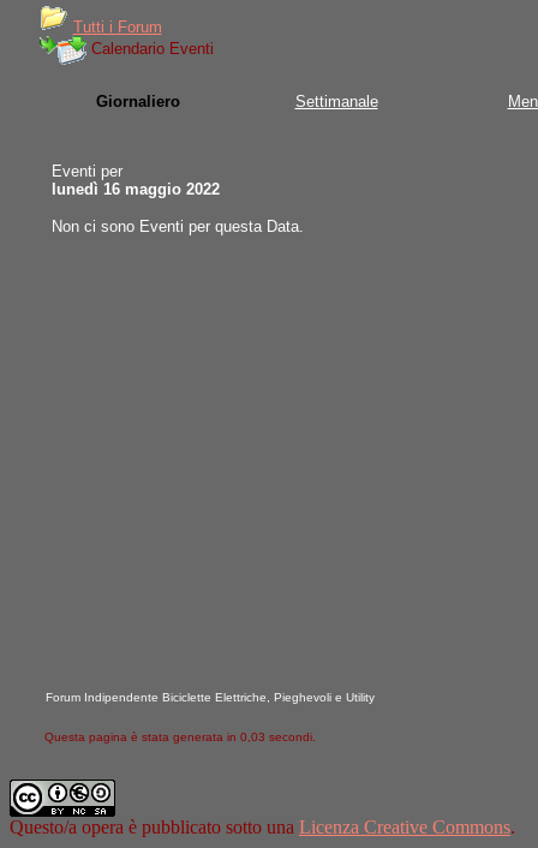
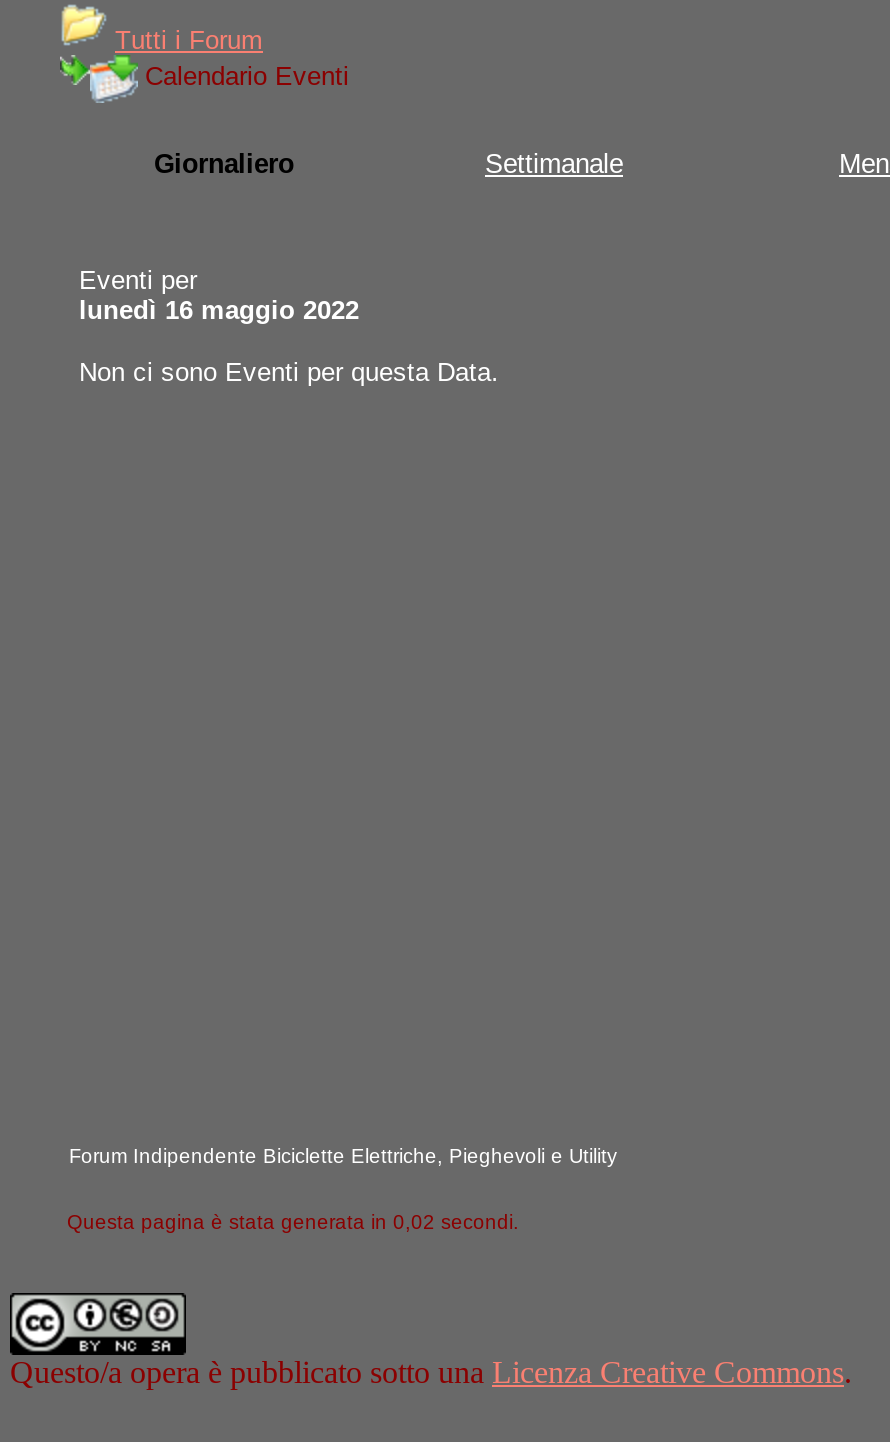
- Questa pagina è stata generata in 0,03 secondi.
+ Questa pagina è stata generata in 0,02 secondi.
